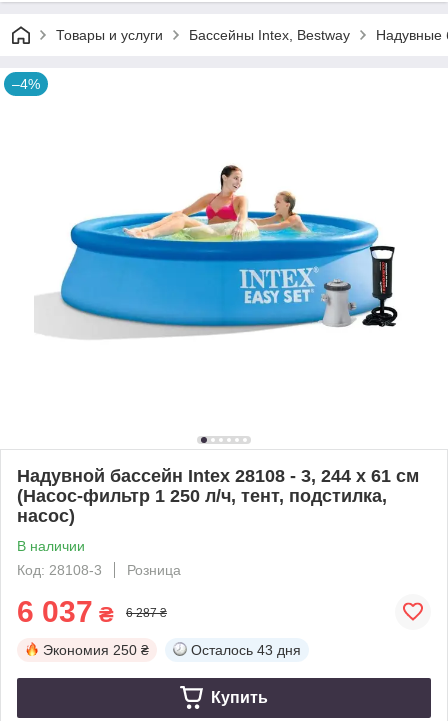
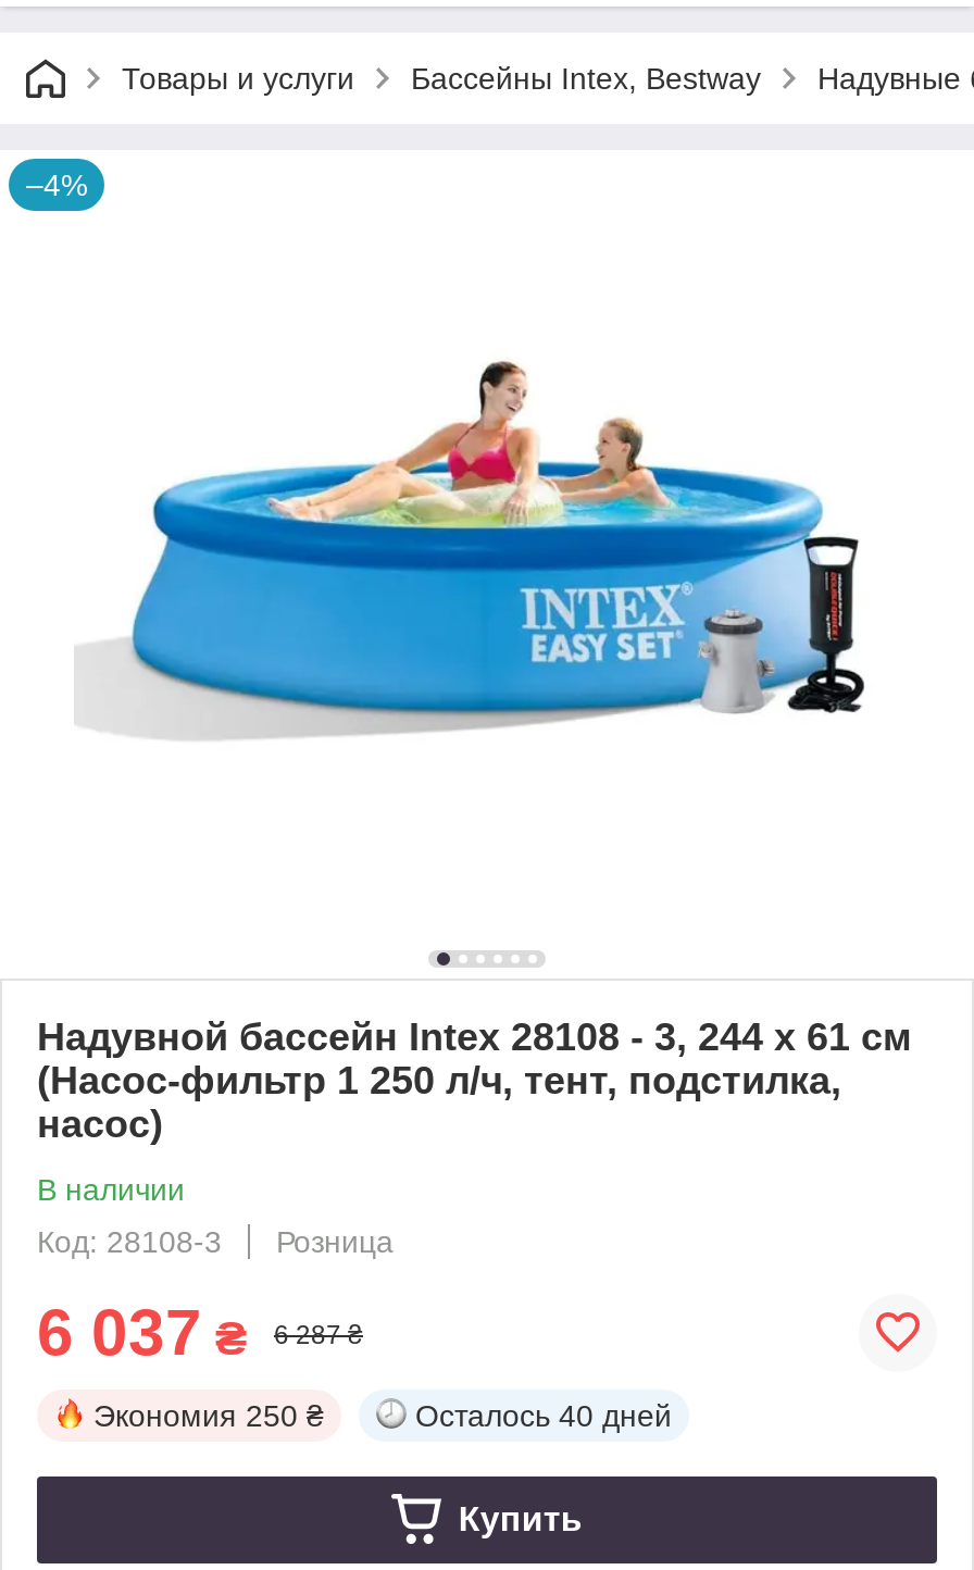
- Осталось 43 дня
+ Осталось 40 дней
